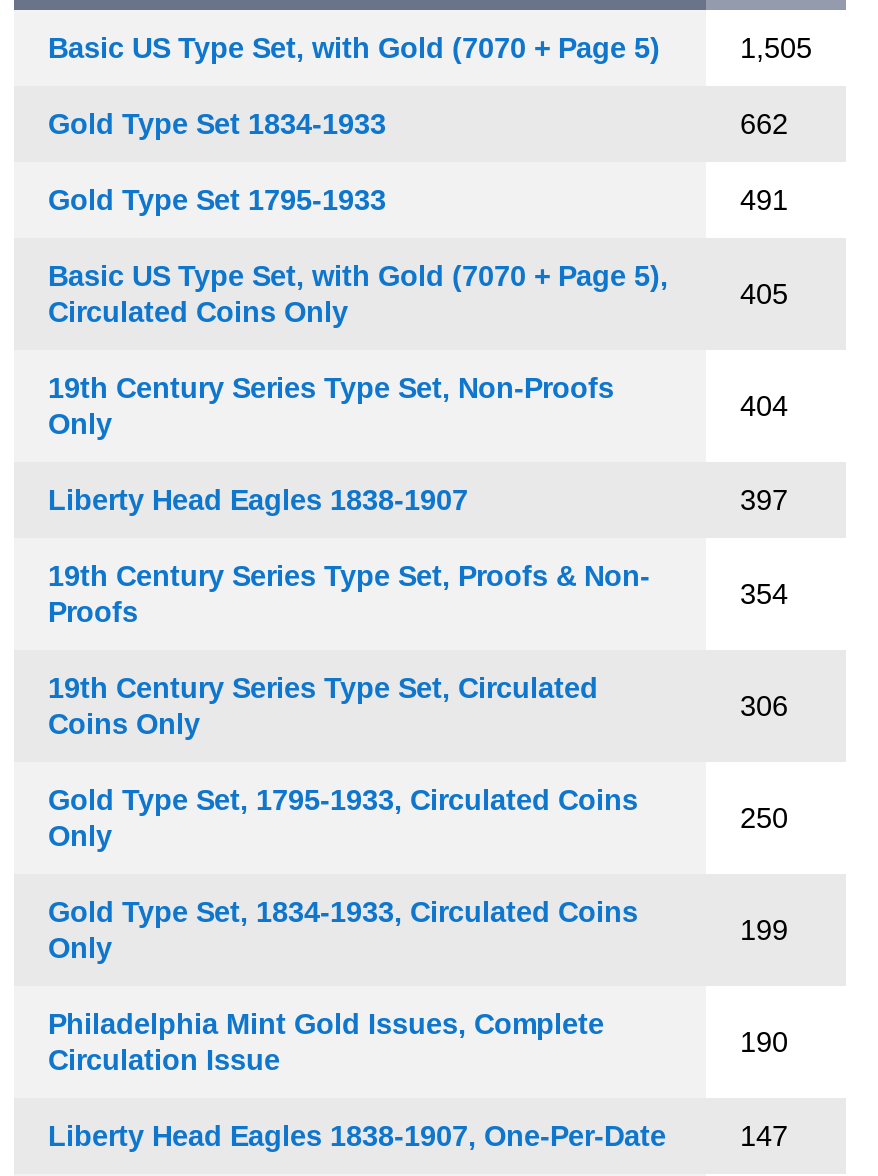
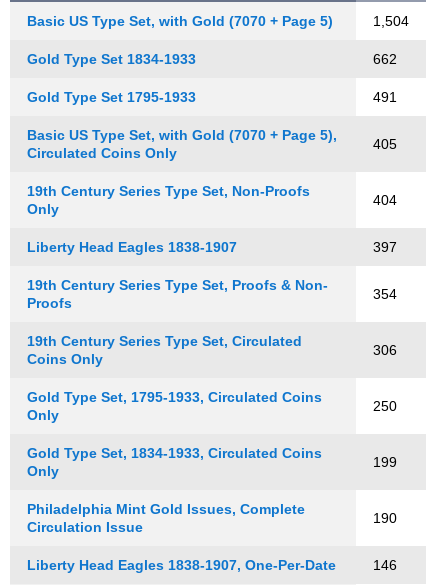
- 1,505
+ 1,504

- 147
+ 146
